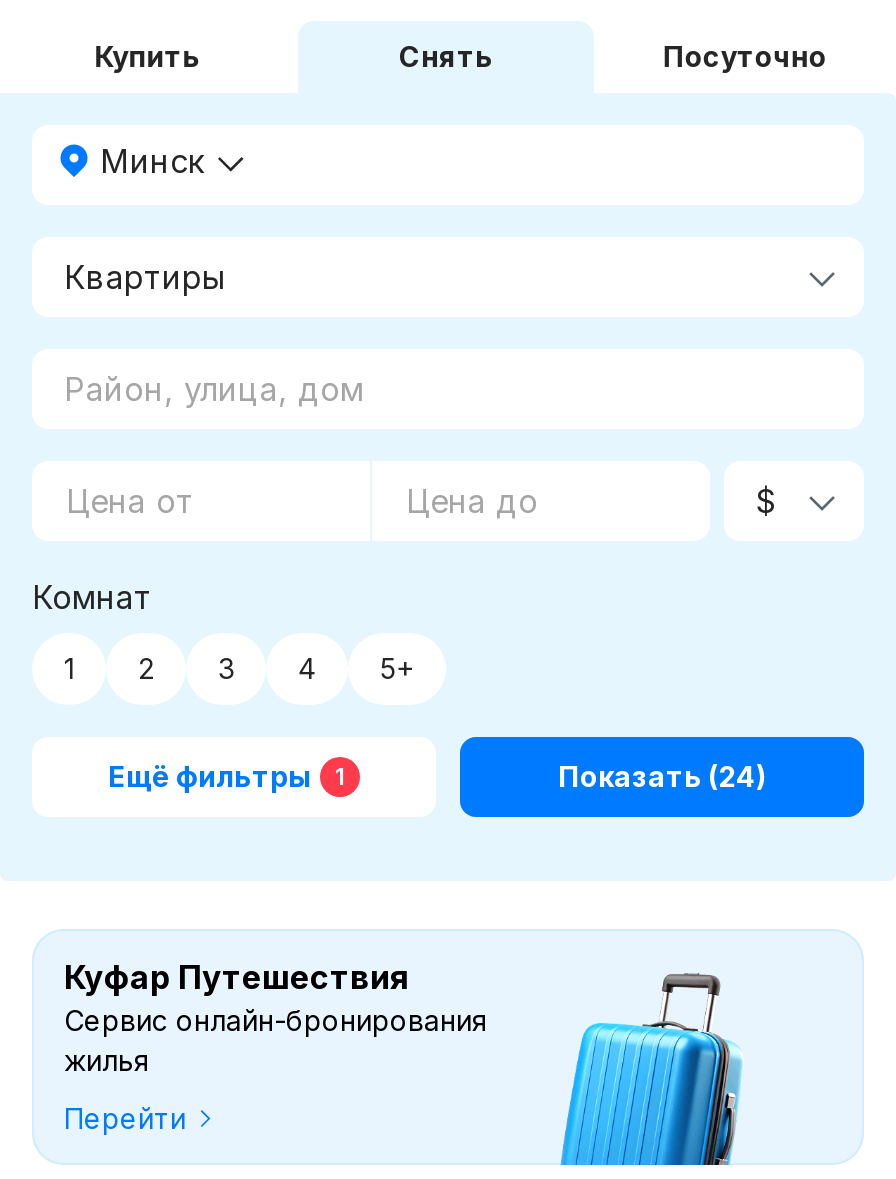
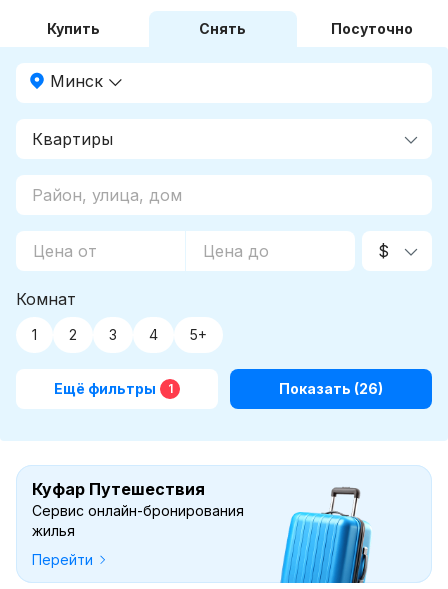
- Показать (24)
+ Показать (26)
